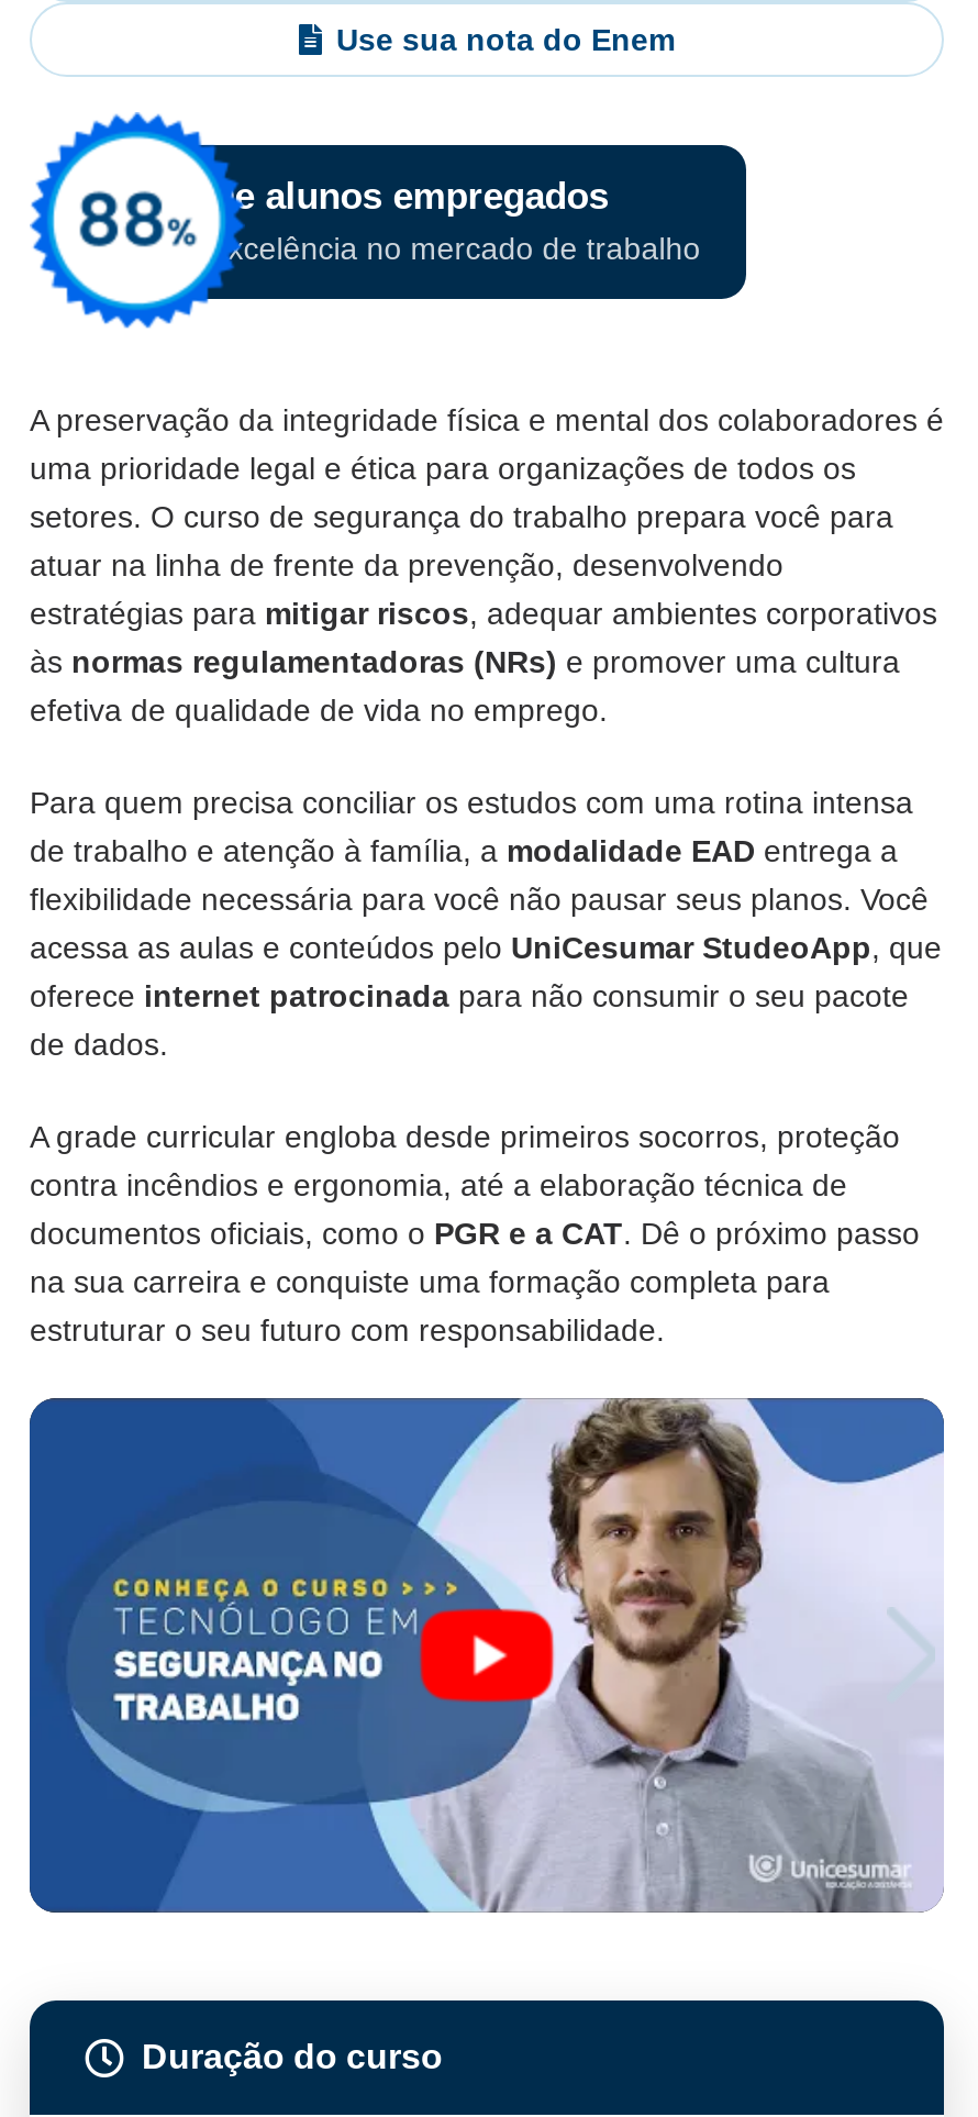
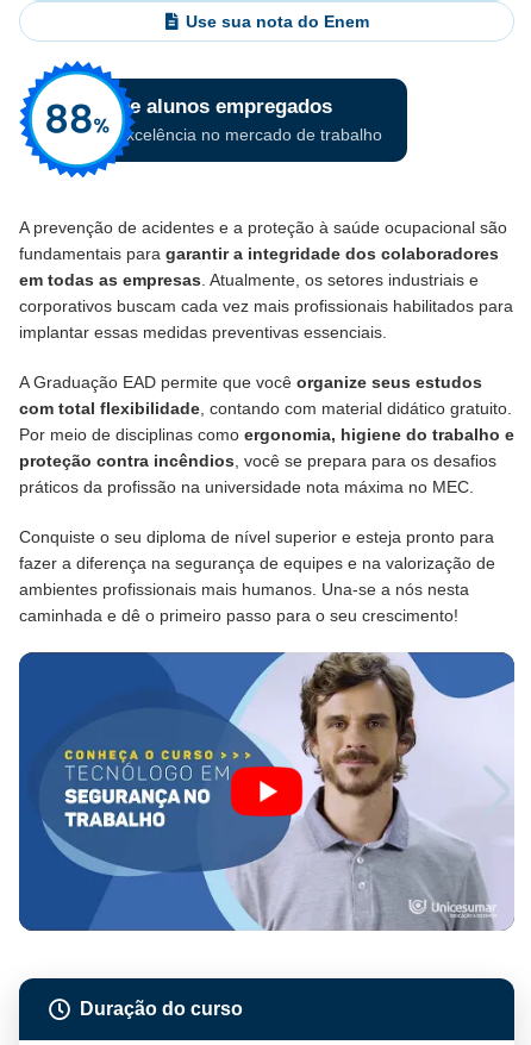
- A preservação da integridade física e mental dos colaboradores é
- uma prioridade legal e ética para organizações de todos os
- setores. O curso de segurança do trabalho prepara você para
- atuar na linha de frente da prevenção, desenvolvendo
- estratégias para mitigar riscos, adequar ambientes corporativos
- às normas regulamentadoras (NRs) e promover uma cultura
- efetiva de qualidade de vida no emprego.
+ A prevenção de acidentes e a proteção à saúde ocupacional são
+ fundamentais para garantir a integridade dos colaboradores
+ em todas as empresas. Atualmente, os setores industriais e
+ corporativos buscam cada vez mais profissionais habilitados para
+ implantar essas medidas preventivas essenciais.

- Para quem precisa conciliar os estudos com uma rotina intensa
- de trabalho e atenção à família, a modalidade EAD entrega a
- flexibilidade necessária para você não pausar seus planos. Você
- acessa as aulas e conteúdos pelo UniCesumar StudeoApp, que
- oferece internet patrocinada para não consumir o seu pacote
- de dados.
+ A Graduação EAD permite que você organize seus estudos
+ com total flexibilidade, contando com material didático gratuito.
+ Por meio de disciplinas como ergonomia, higiene do trabalho e
+ proteção contra incêndios, você se prepara para os desafios
+ práticos da profissão na universidade nota máxima no MEC.

- A grade curricular engloba desde primeiros socorros, proteção
- contra incêndios e ergonomia, até a elaboração técnica de
- documentos oficiais, como o PGR e a CAT. Dê o próximo passo
- na sua carreira e conquiste uma formação completa para
- estruturar o seu futuro com responsabilidade.
+ Conquiste o seu diploma de nível superior e esteja pronto para
+ fazer a diferença na segurança de equipes e na valorização de
+ ambientes profissionais mais humanos. Una-se a nós nesta
+ caminhada e dê o primeiro passo para o seu crescimento!
